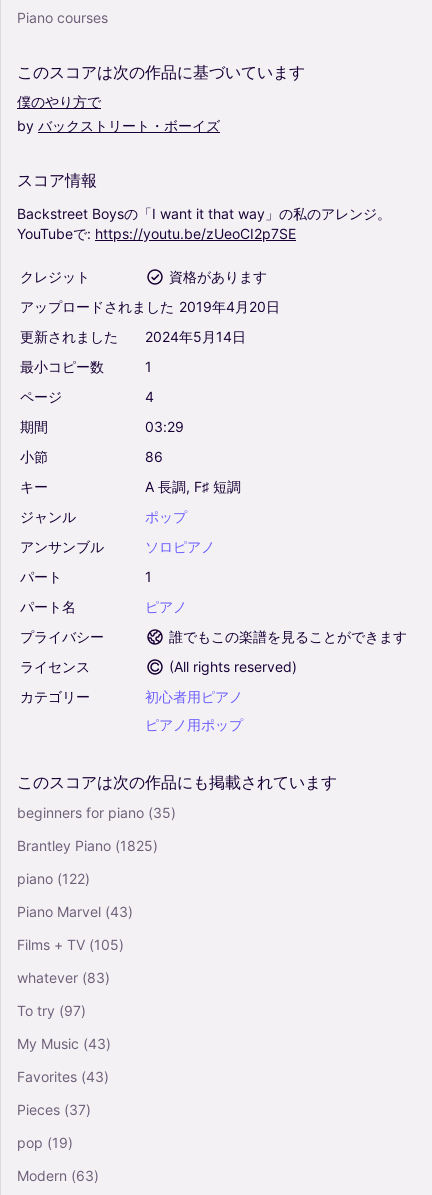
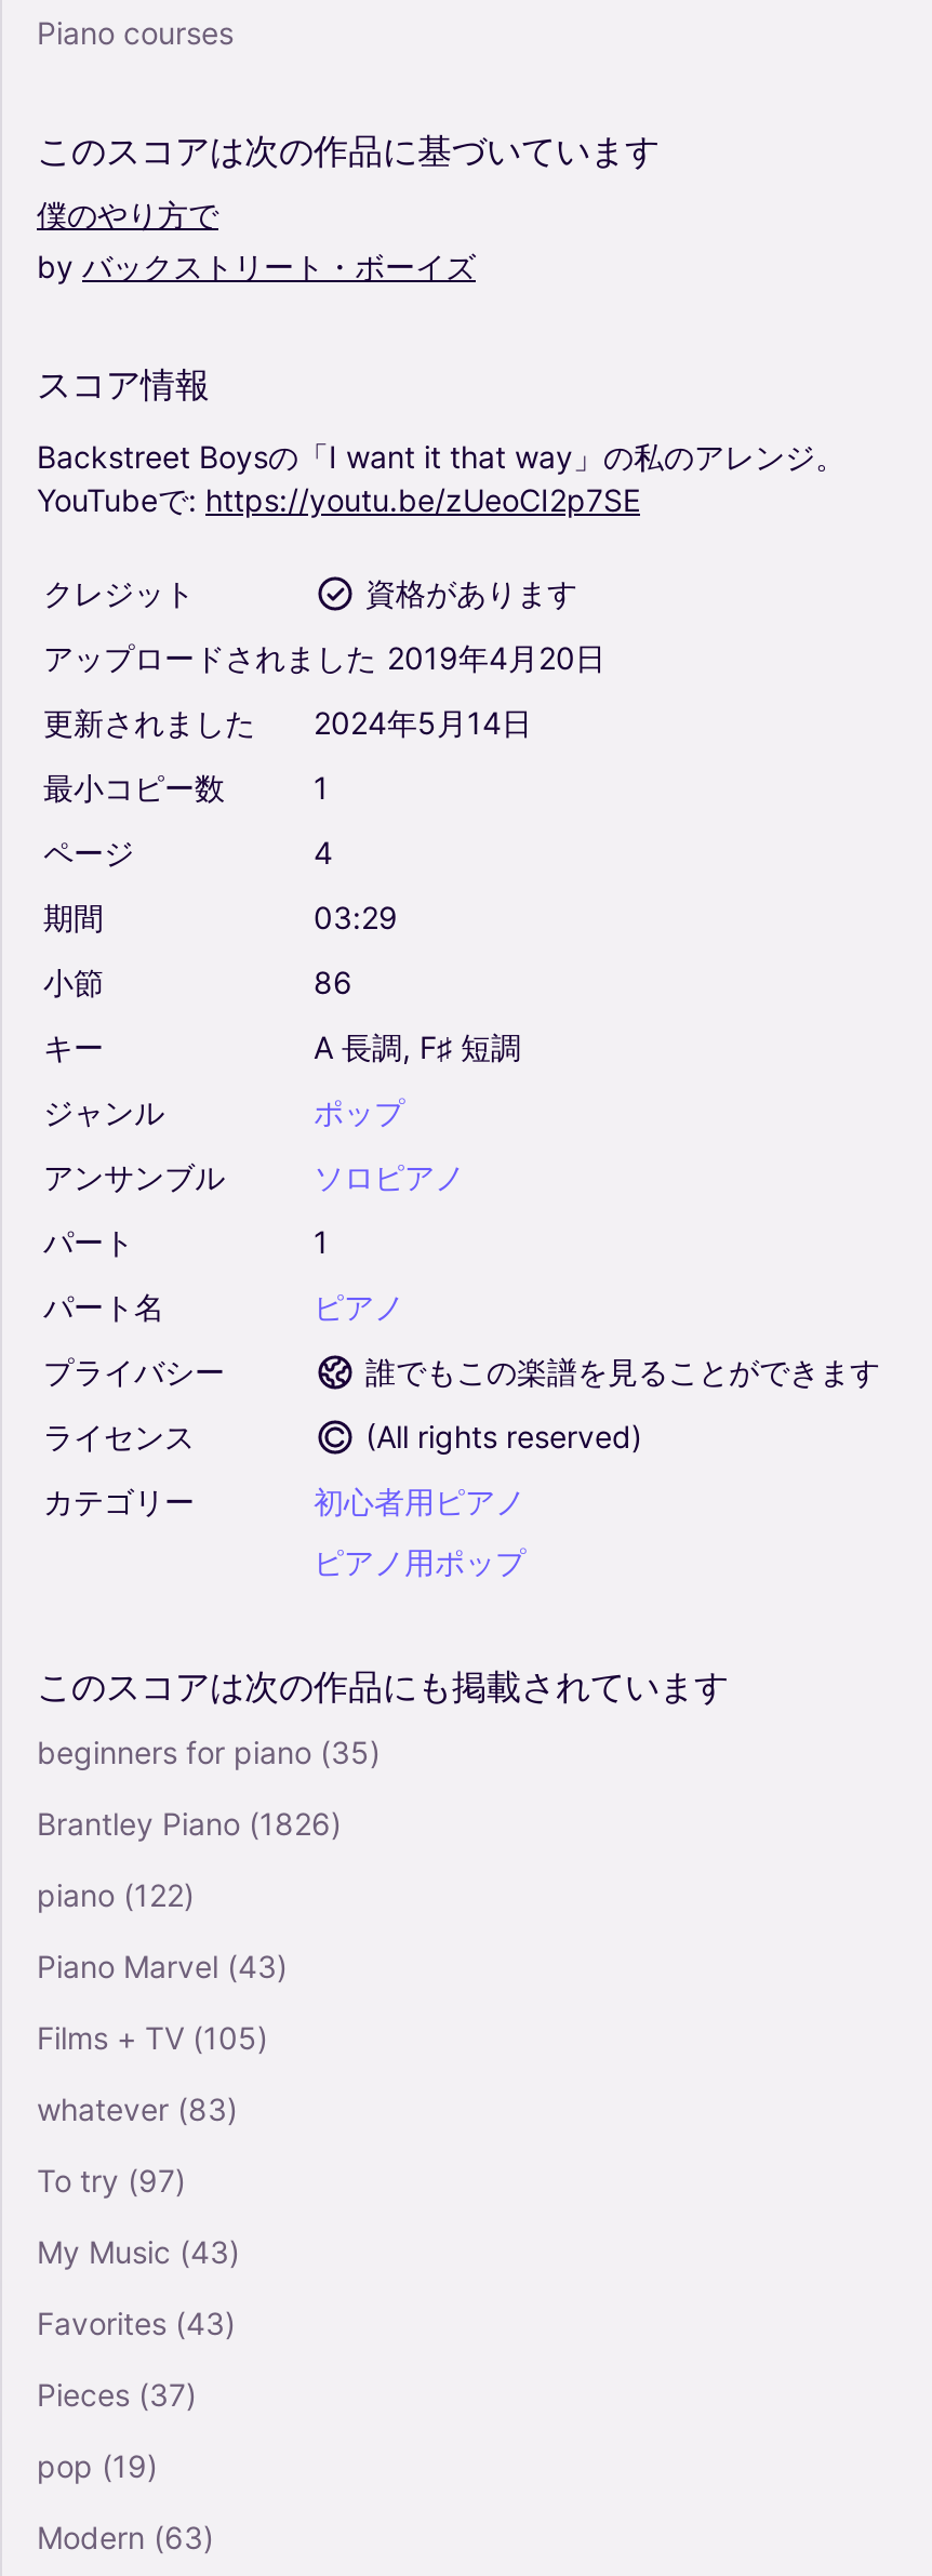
- Brantley Piano (1825)
+ Brantley Piano (1826)
